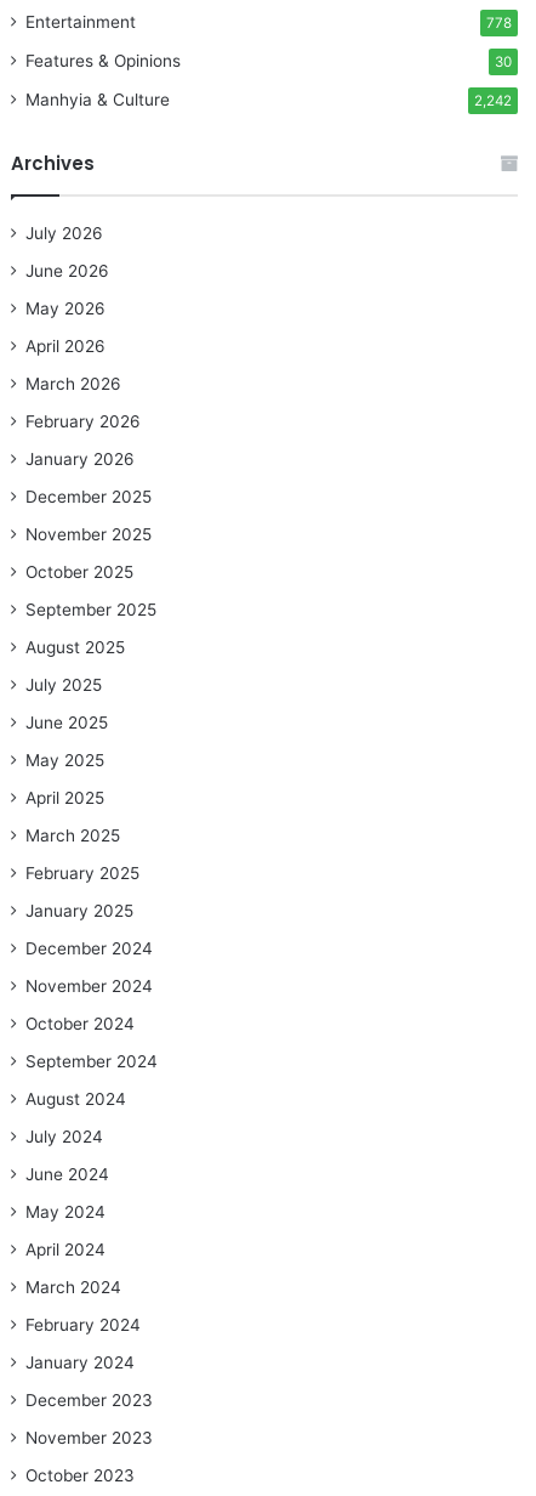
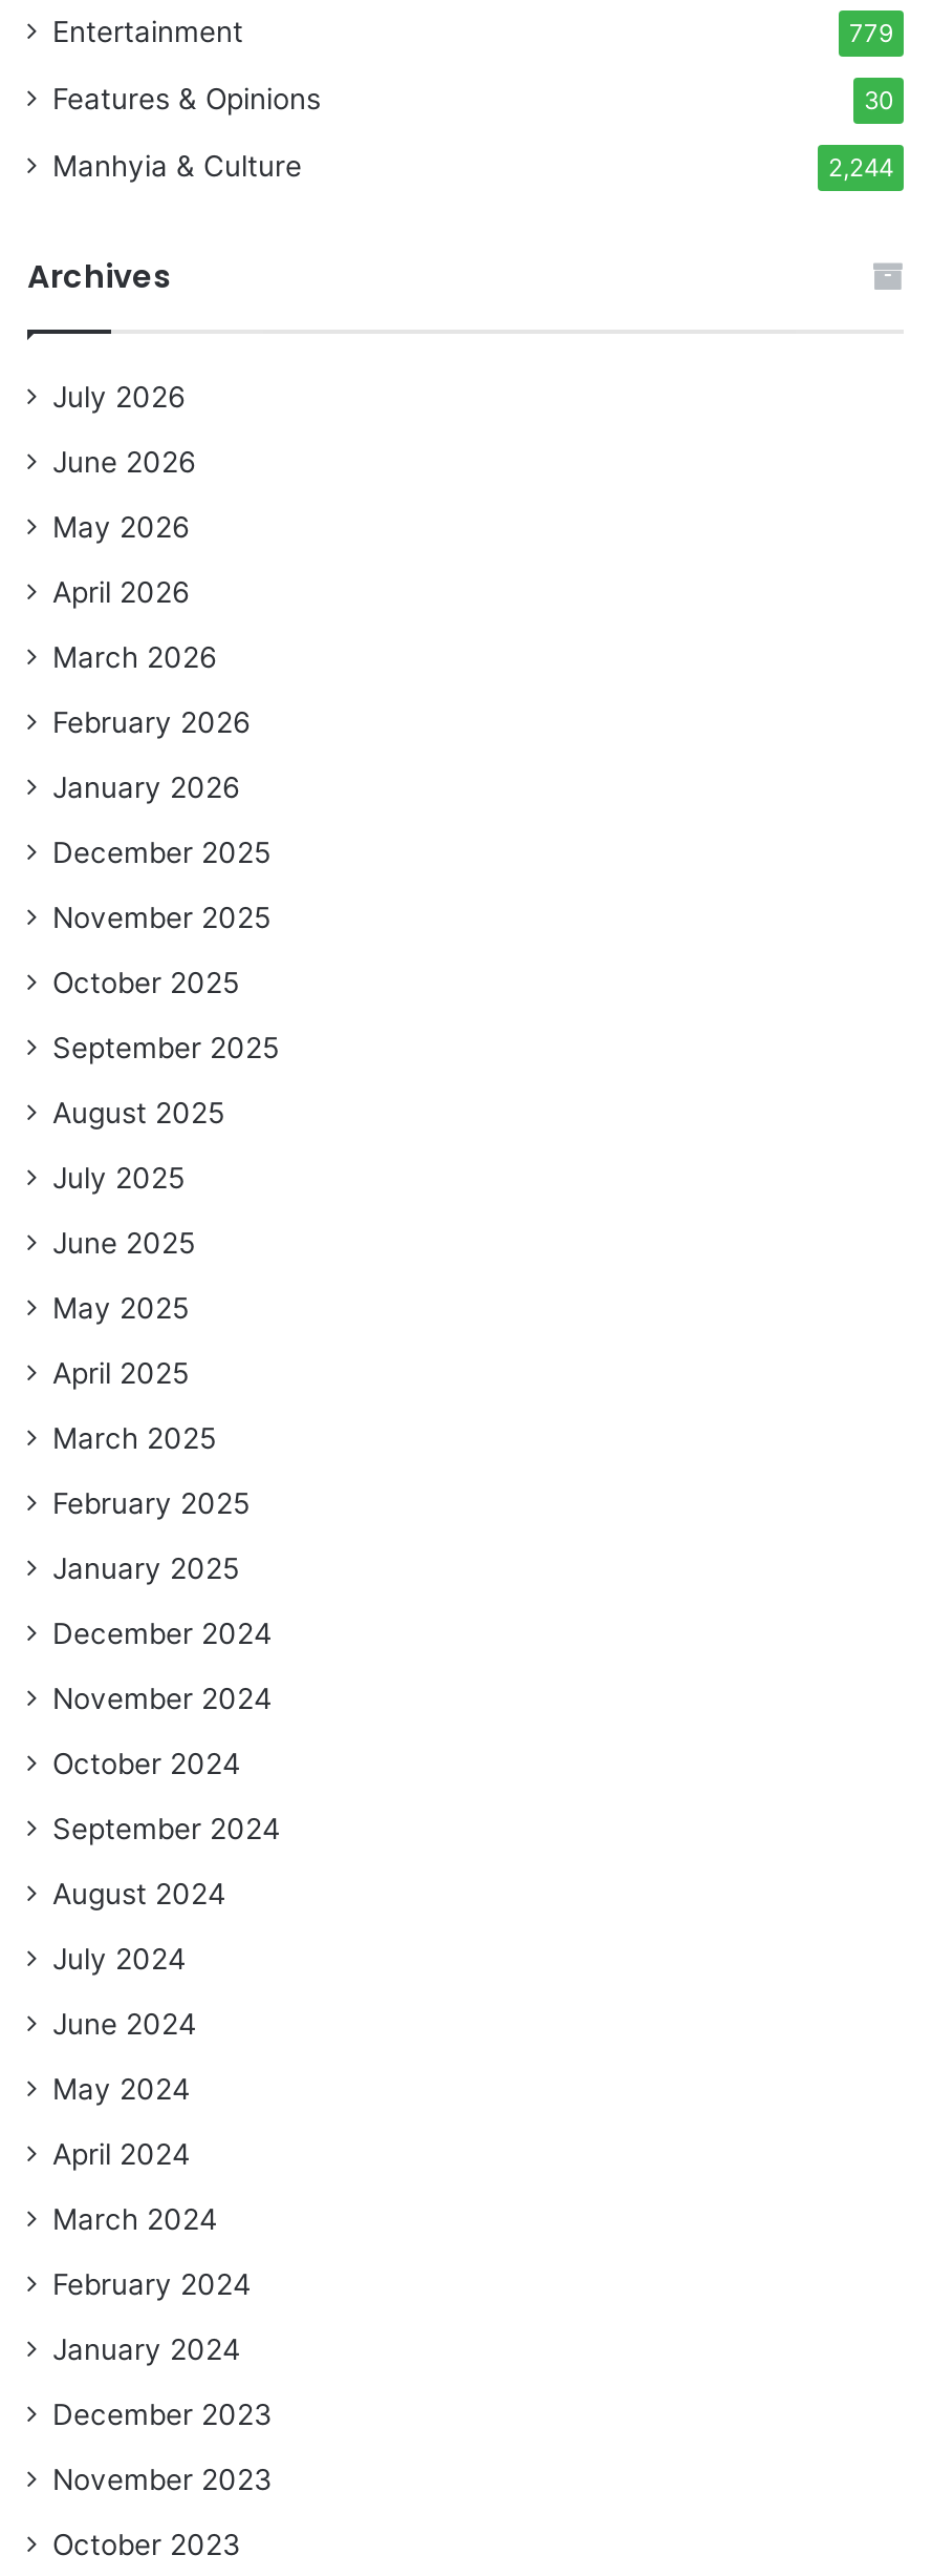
- 778
+ 779

- 2,242
+ 2,244
